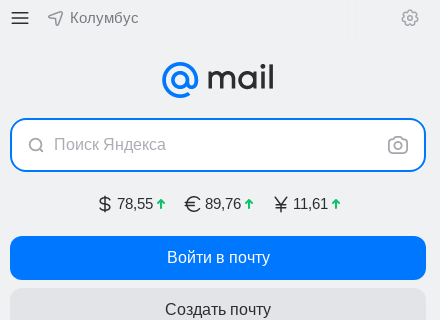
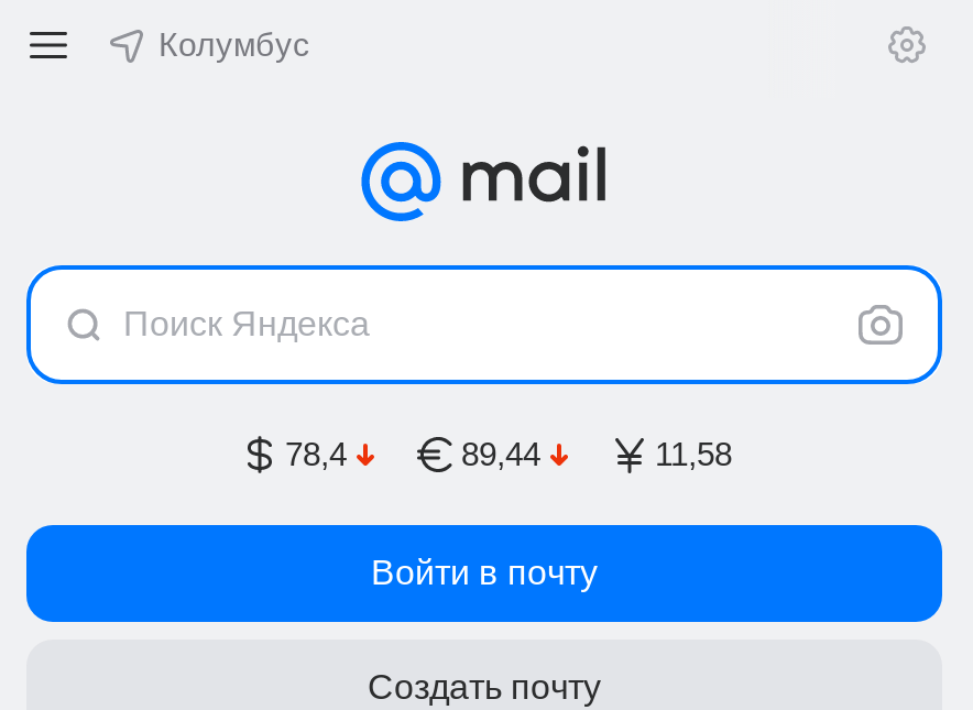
- 78,55
+ 78,4

- 89,76
+ 89,44

- 11,61
+ 11,58
